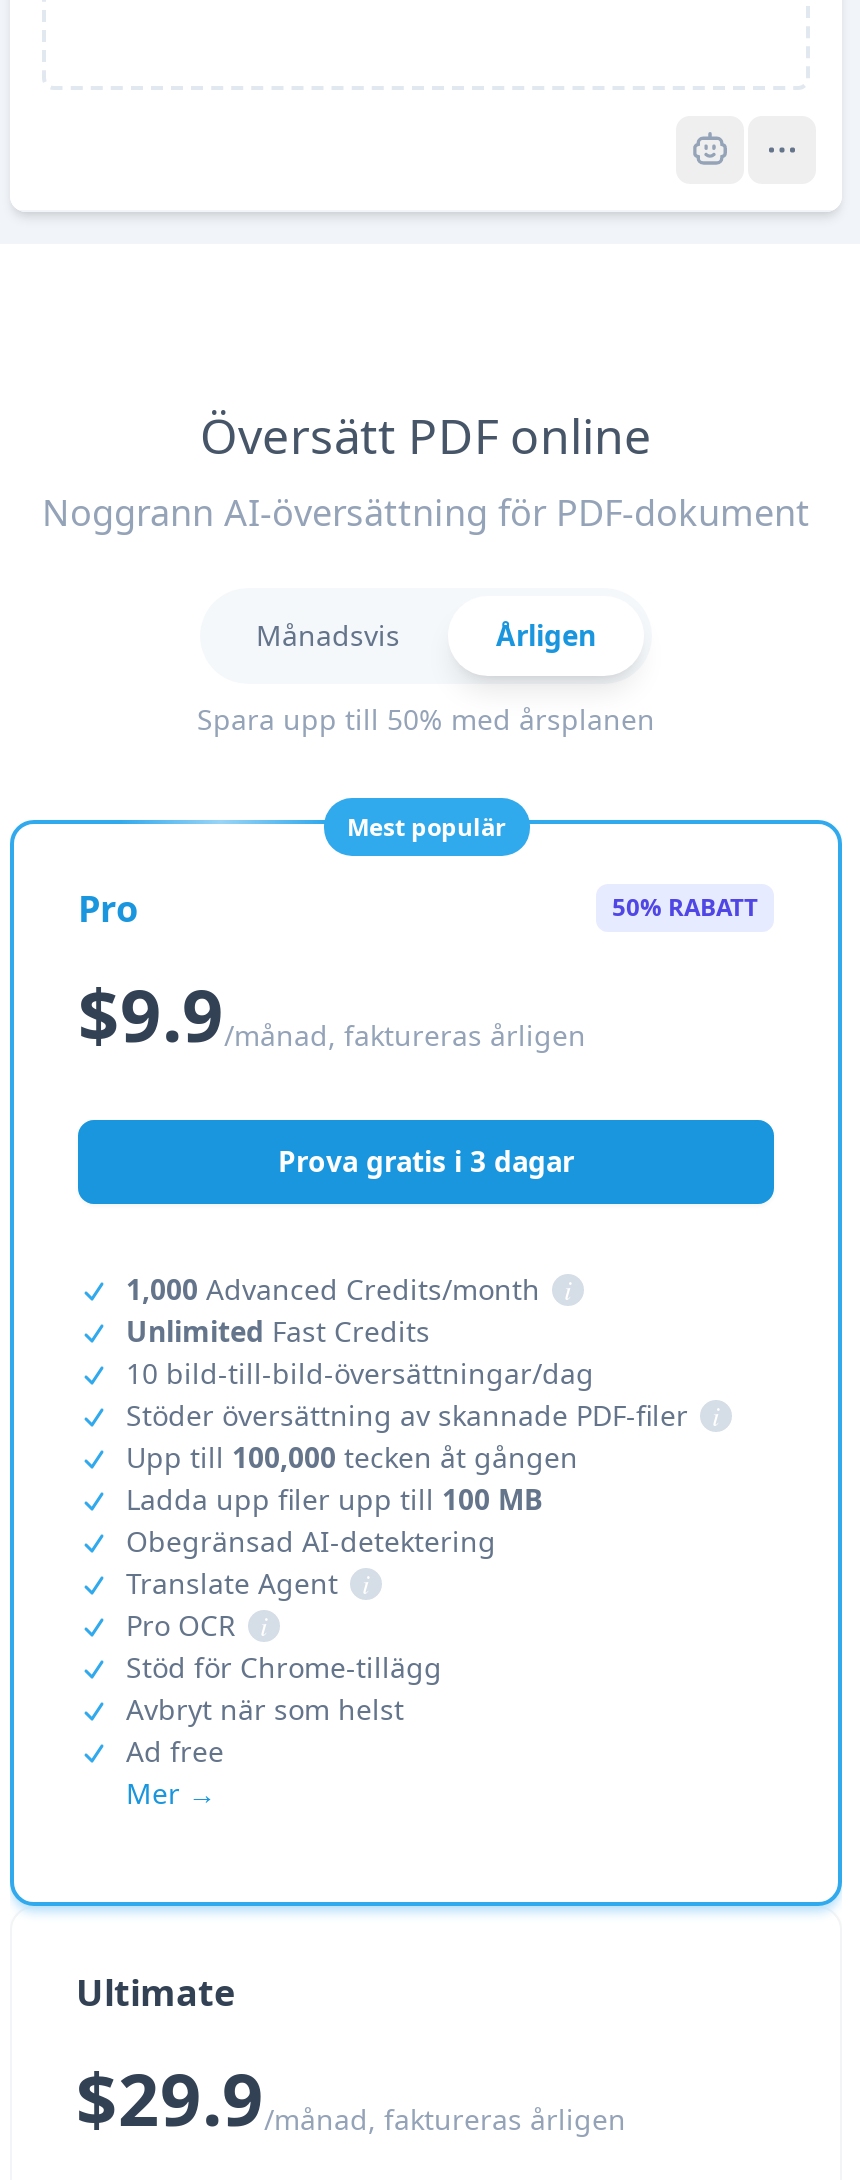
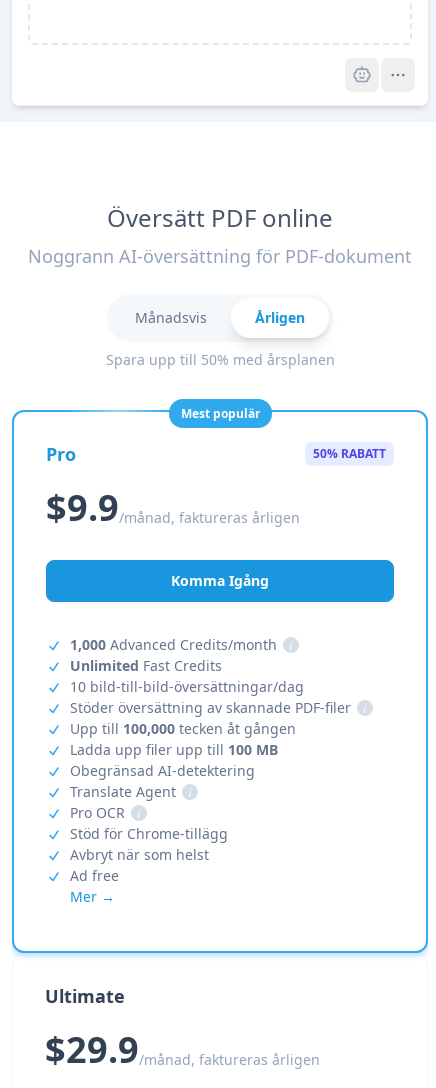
- Prova gratis i 3 dagar
+ Komma Igång
